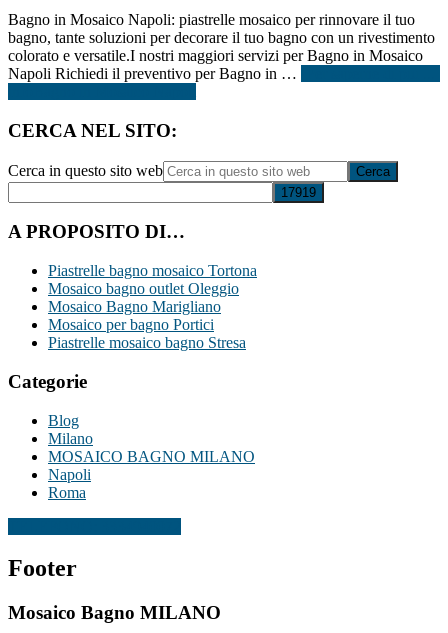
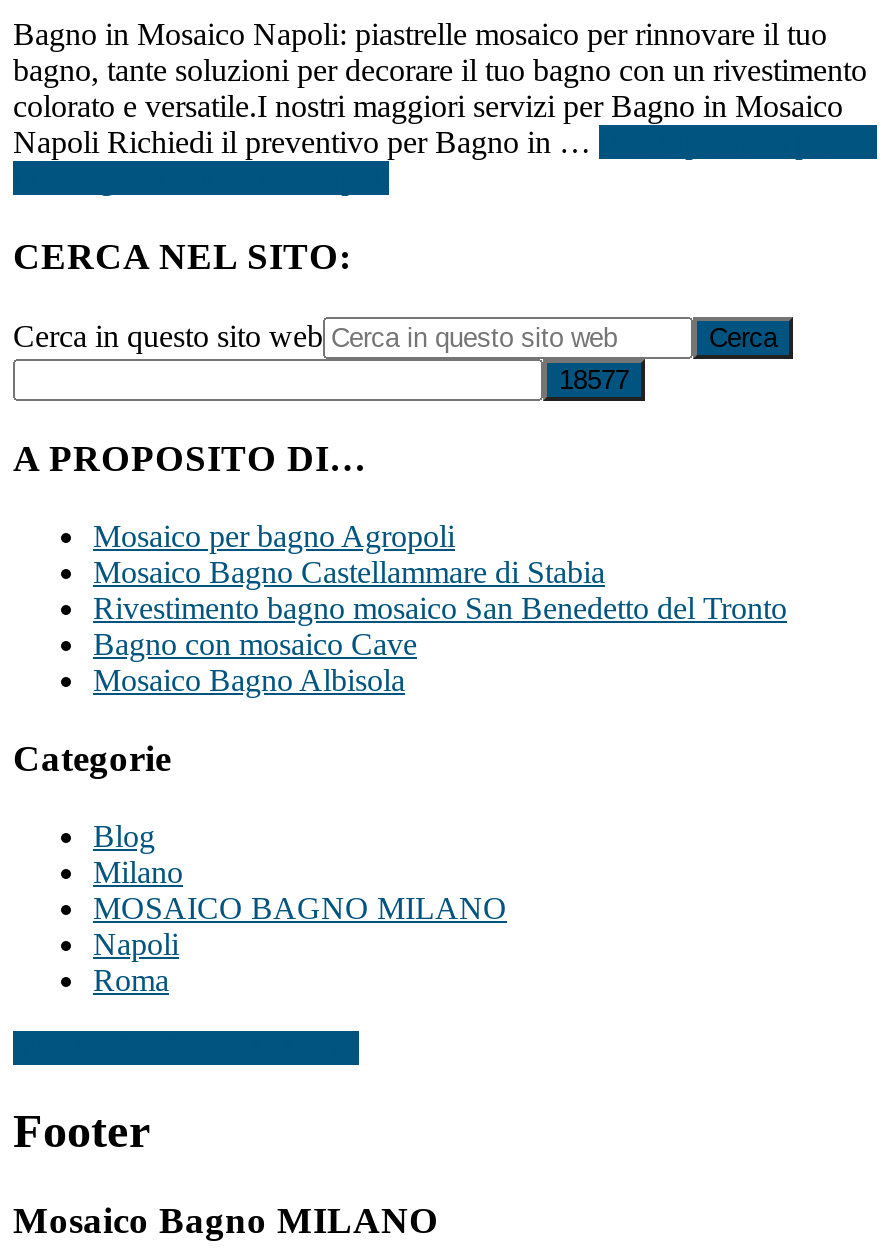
- Piastrelle bagno mosaico Tortona
- Mosaico bagno outlet Oleggio
- Mosaico Bagno Marigliano
- Mosaico per bagno Portici
- Piastrelle mosaico bagno Stresa
+ Mosaico per bagno Agropoli
+ Mosaico Bagno Castellammare di Stabia
+ Rivestimento bagno mosaico San Benedetto del Tronto
+ Bagno con mosaico Cave
+ Mosaico Bagno Albisola
